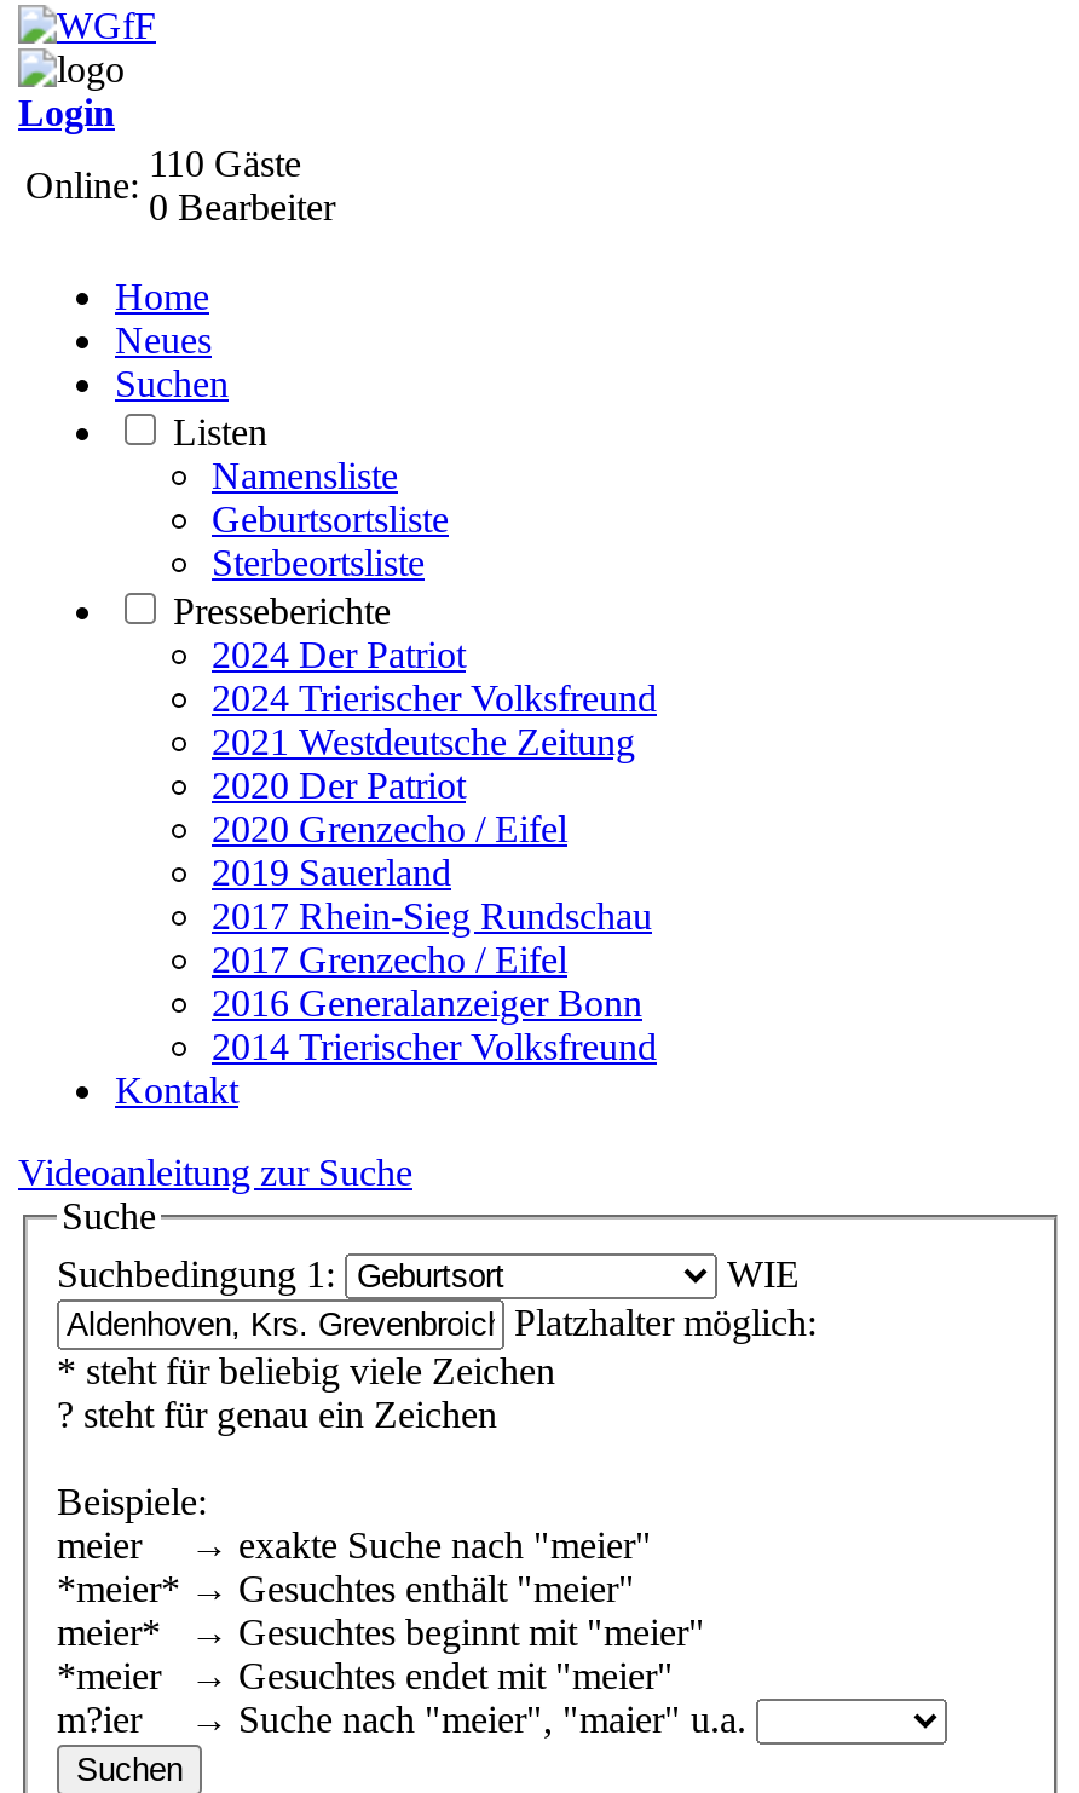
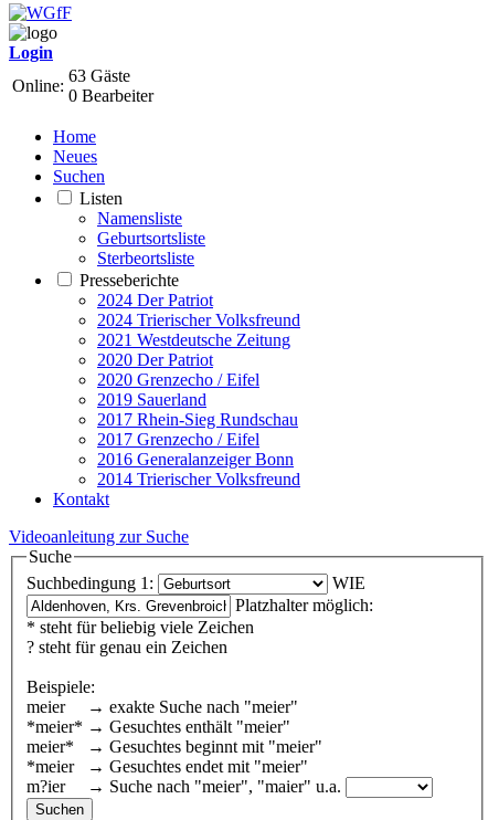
- 110 Gäste
+ 63 Gäste
